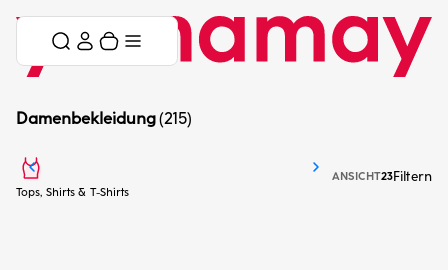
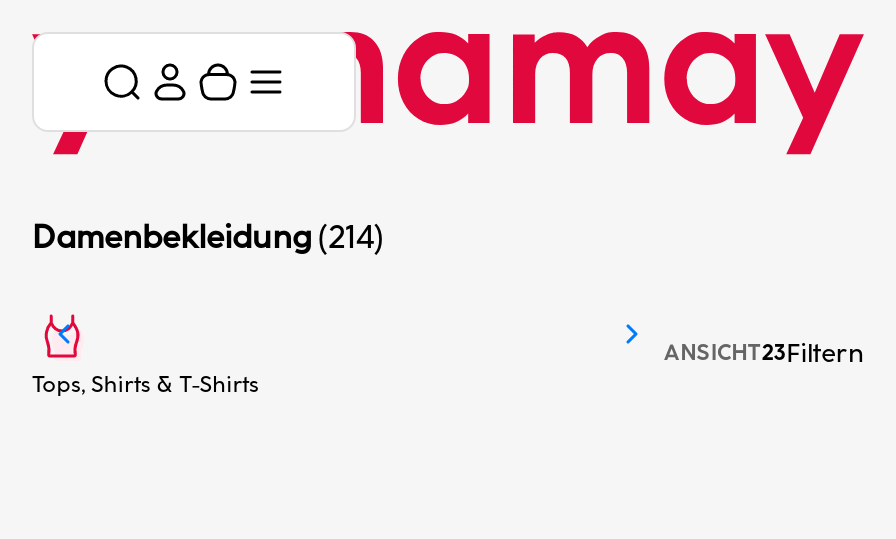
- Damenbekleidung (215)
+ Damenbekleidung (214)
